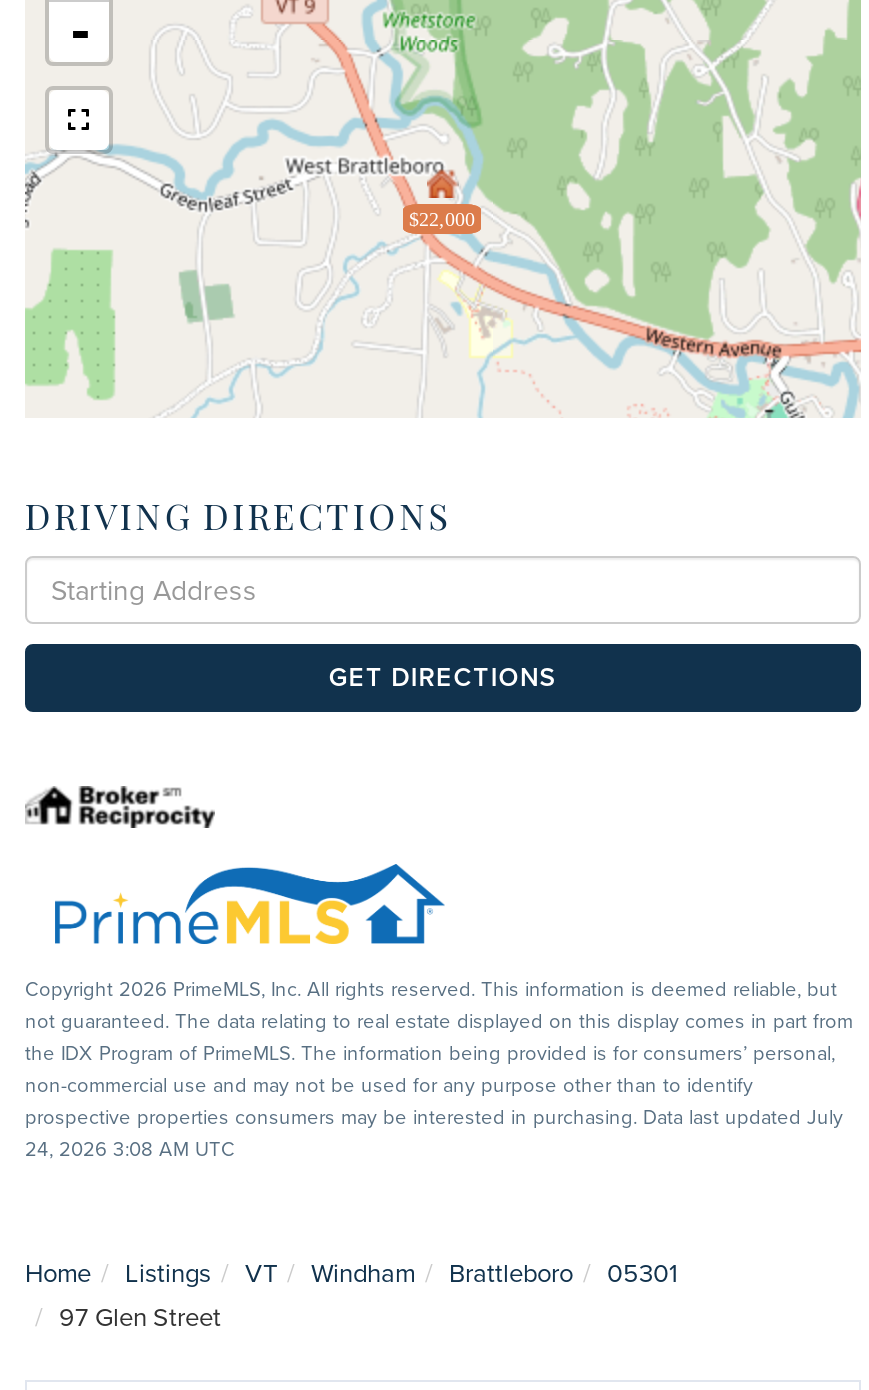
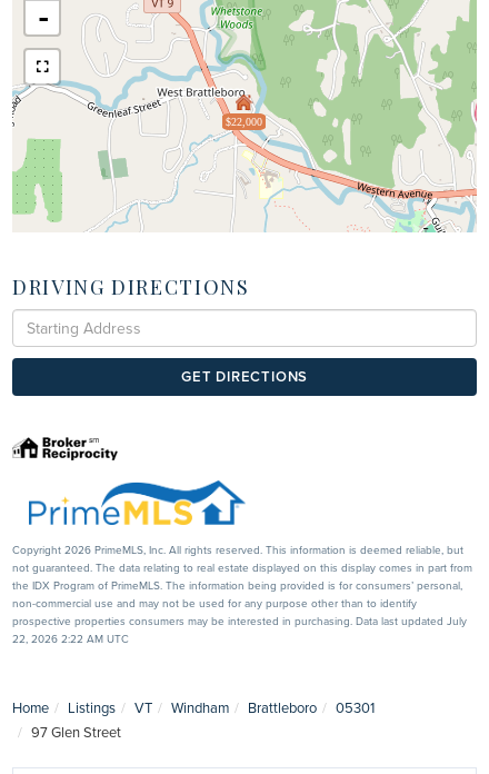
- 24, 2026 3:08 AM UTC
+ 22, 2026 2:22 AM UTC
